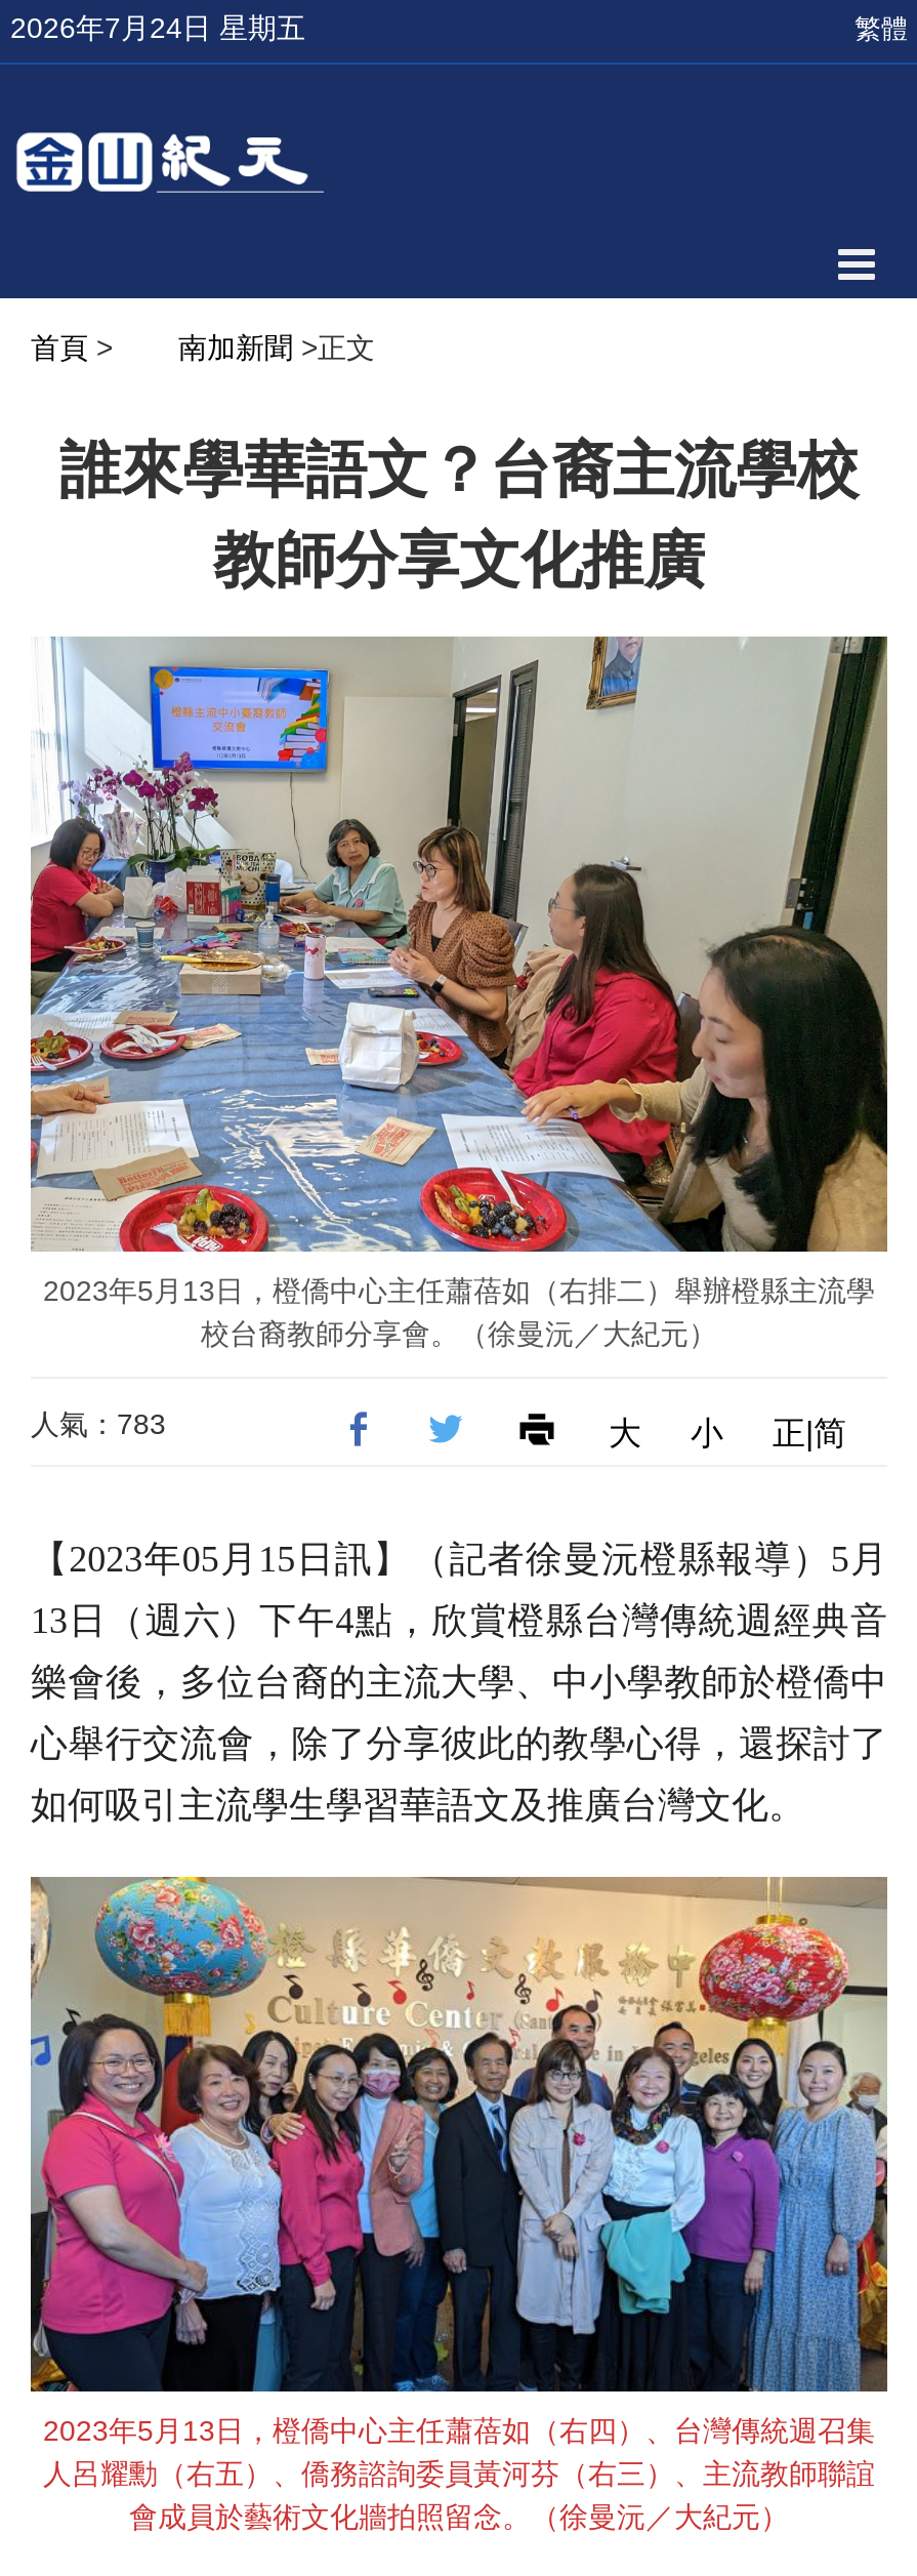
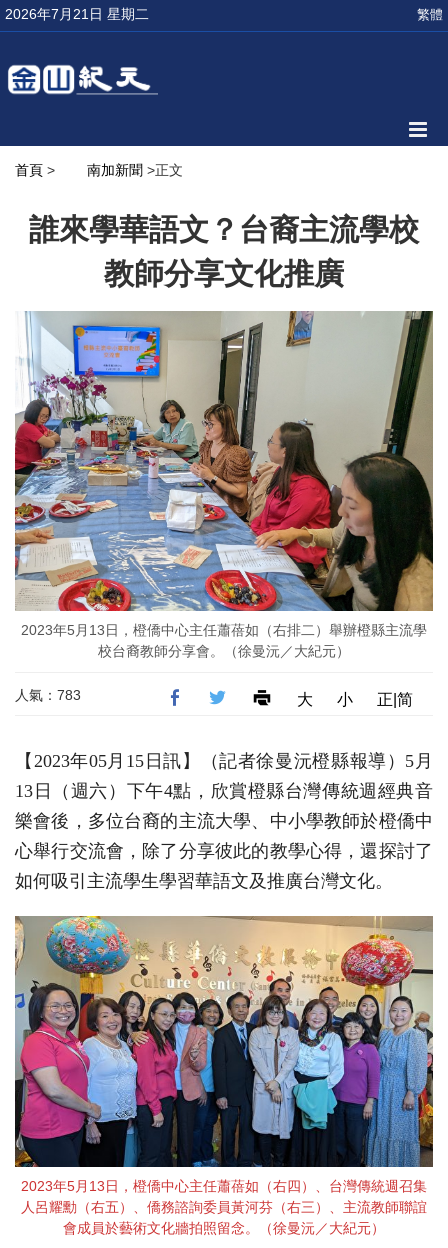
- 2026年7月24日 星期五
+ 2026年7月21日 星期二
